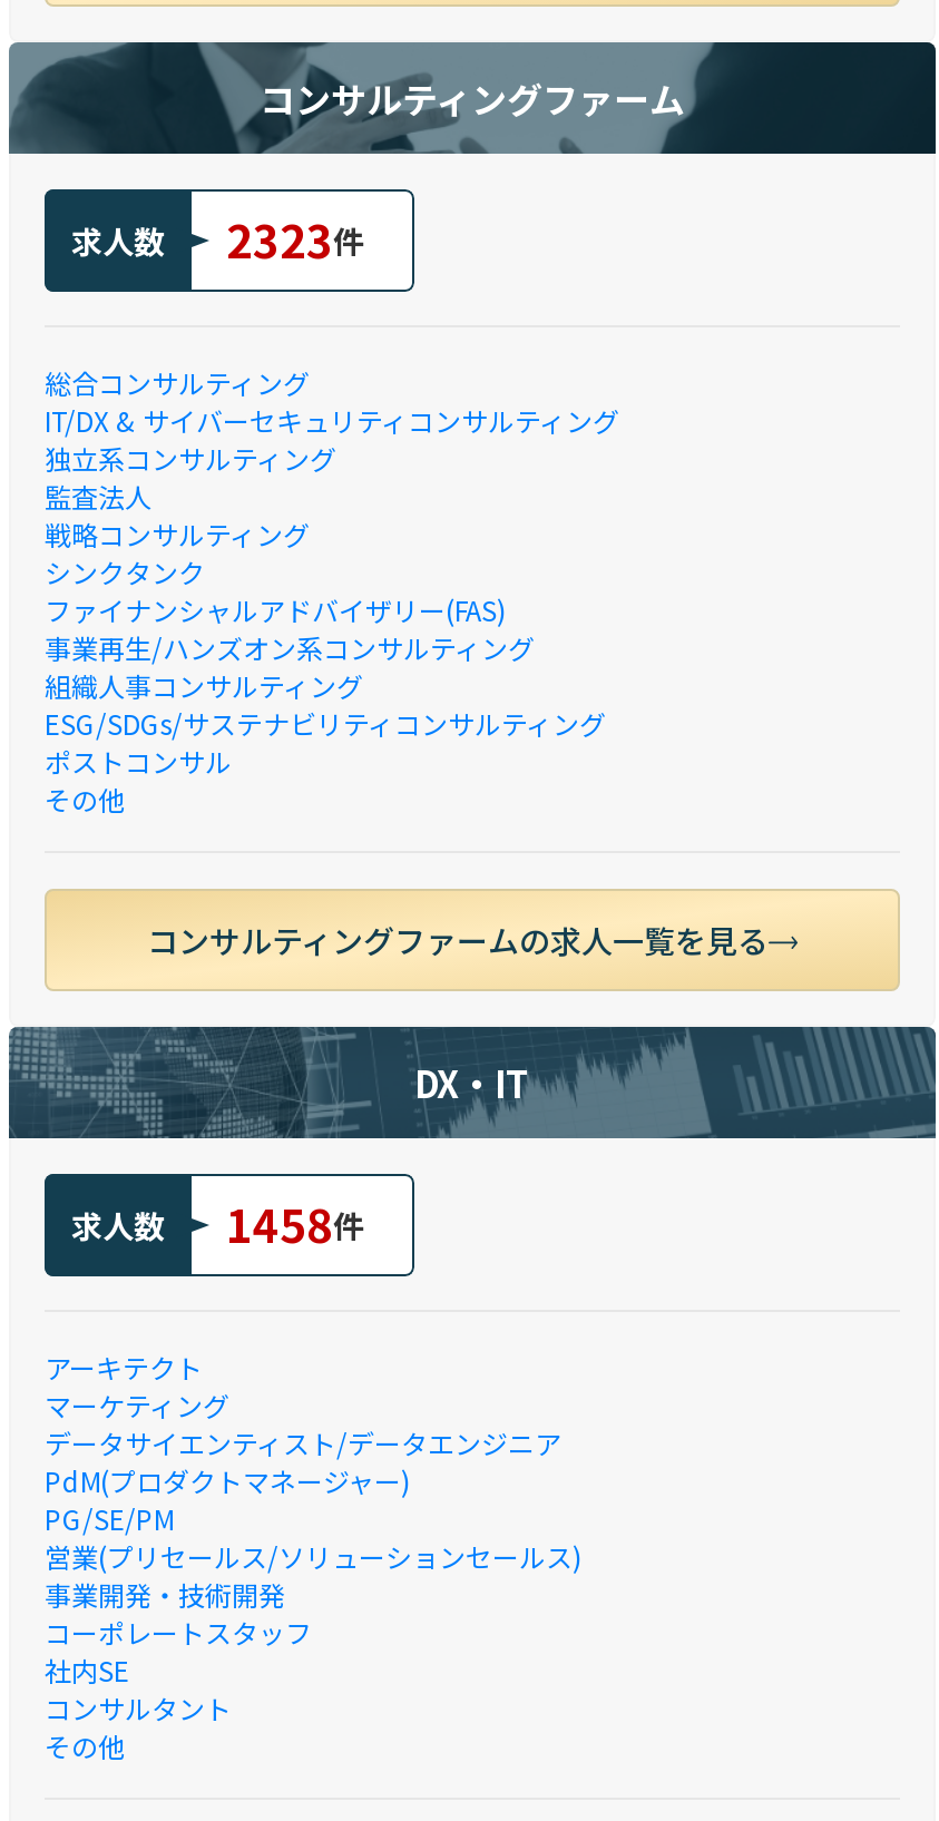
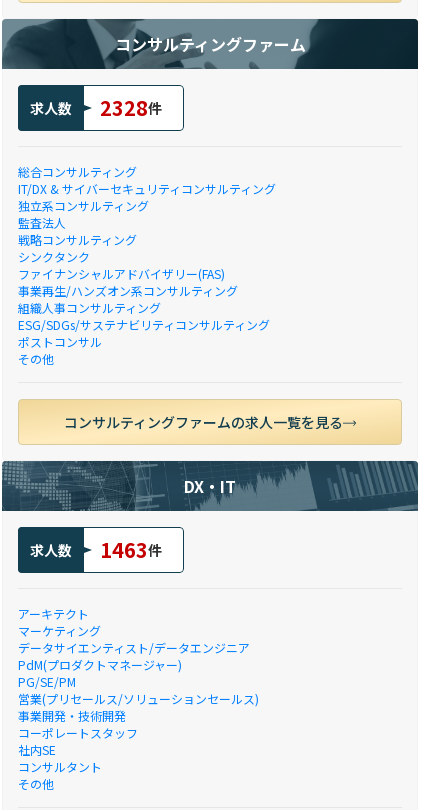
- 求人数 2323件
+ 求人数 2328件

- 求人数 1458件
+ 求人数 1463件
